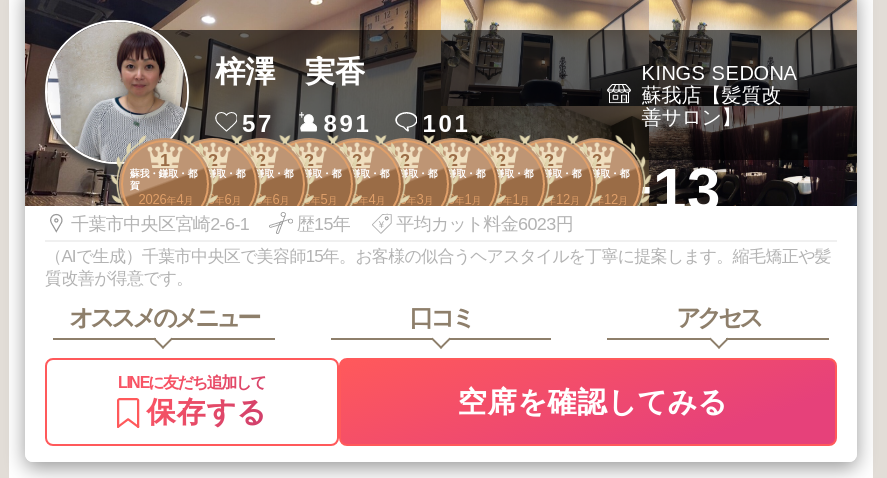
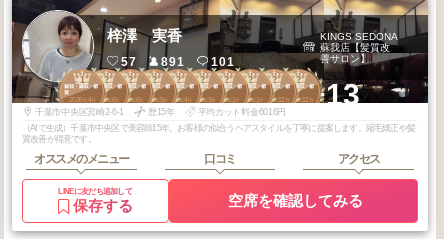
- 平均カット料金6023円
+ 平均カット料金6016円
